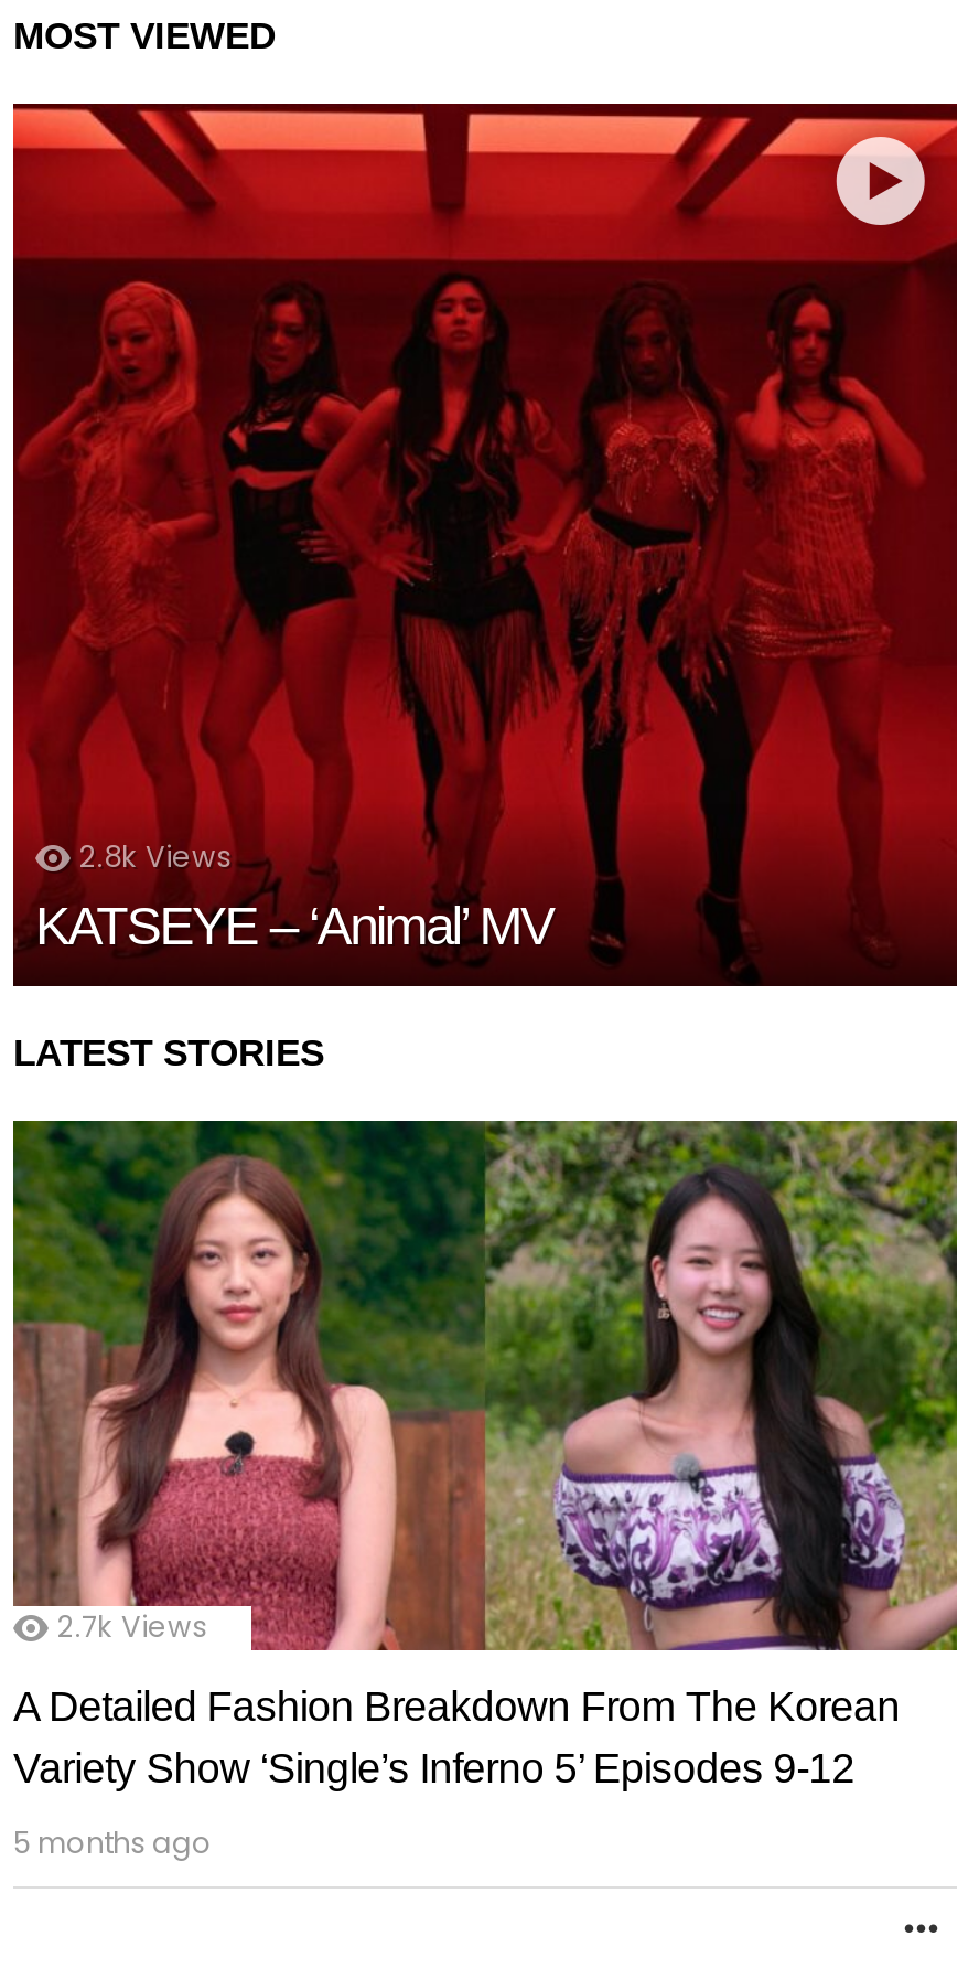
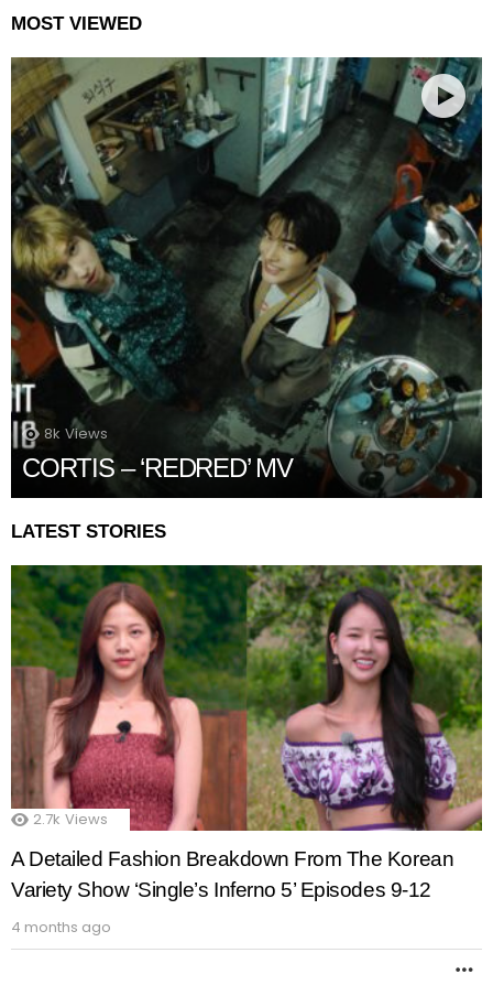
- [image]
- 2.8k Views
+ [image]
+ 8k Views

- KATSEYE – ‘Animal’ MV
+ CORTIS – ‘REDRED’ MV

- 5 months ago
+ 4 months ago
